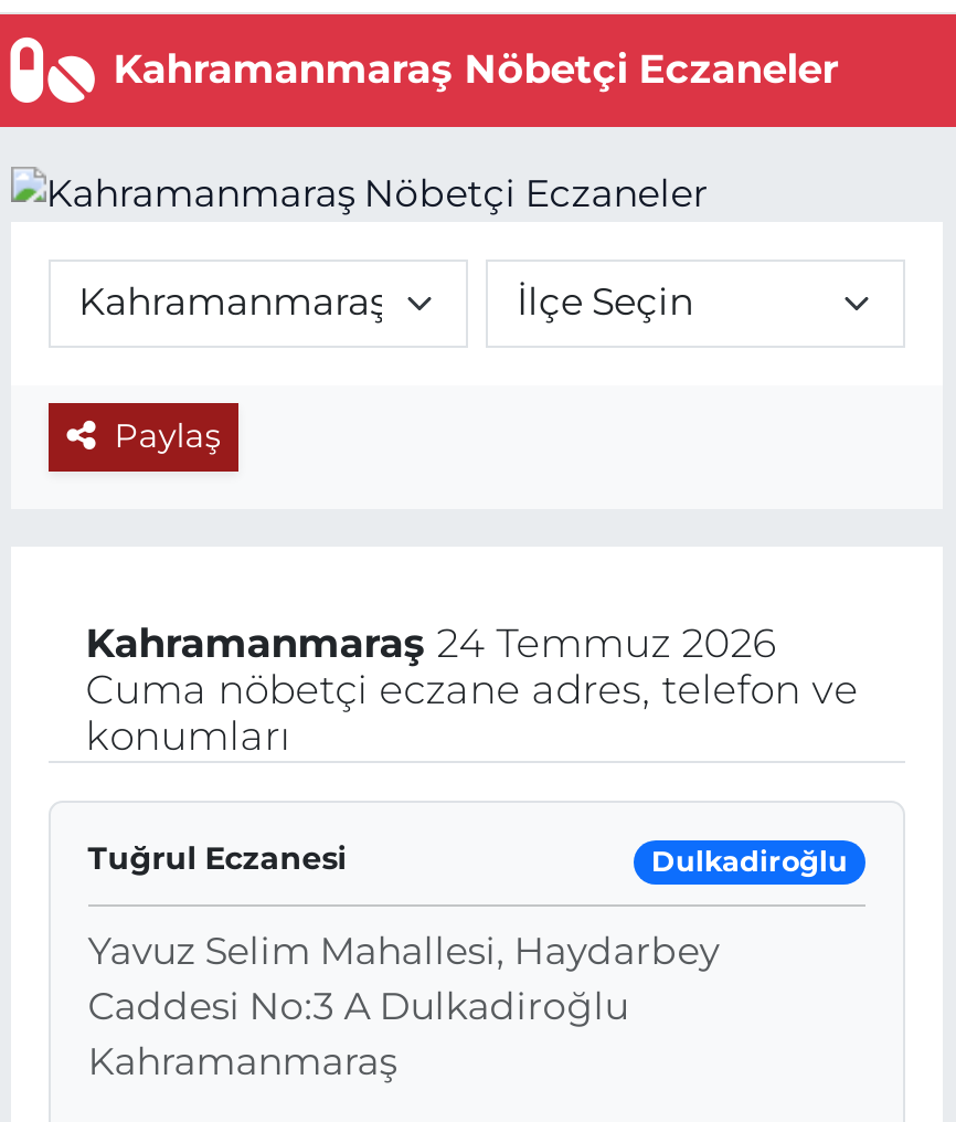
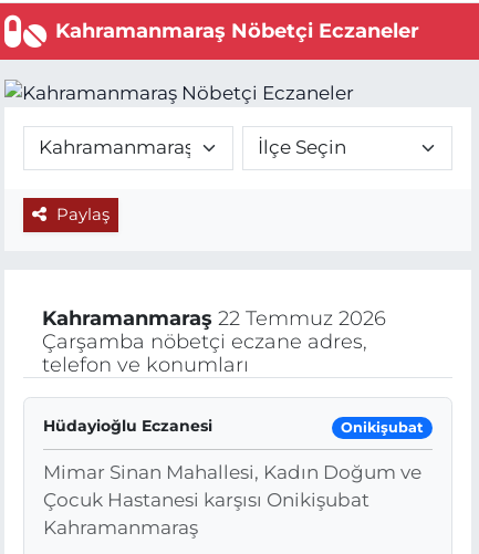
- Kahramanmaraş 24 Temmuz 2026
- Cuma nöbetçi eczane adres, telefon ve
- konumları
+ Kahramanmaraş 22 Temmuz 2026
+ Çarşamba nöbetçi eczane adres,
+ telefon ve konumları

- Tuğrul Eczanesi
- Dulkadiroğlu
+ Hüdayioğlu Eczanesi
+ Onikişubat

- Yavuz Selim Mahallesi, Haydarbey
- Caddesi No:3 A Dulkadiroğlu
+ Mimar Sinan Mahallesi, Kadın Doğum ve
+ Çocuk Hastanesi karşısı Onikişubat
